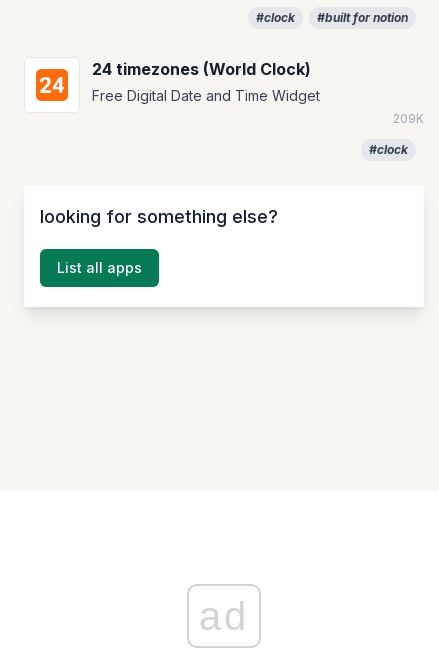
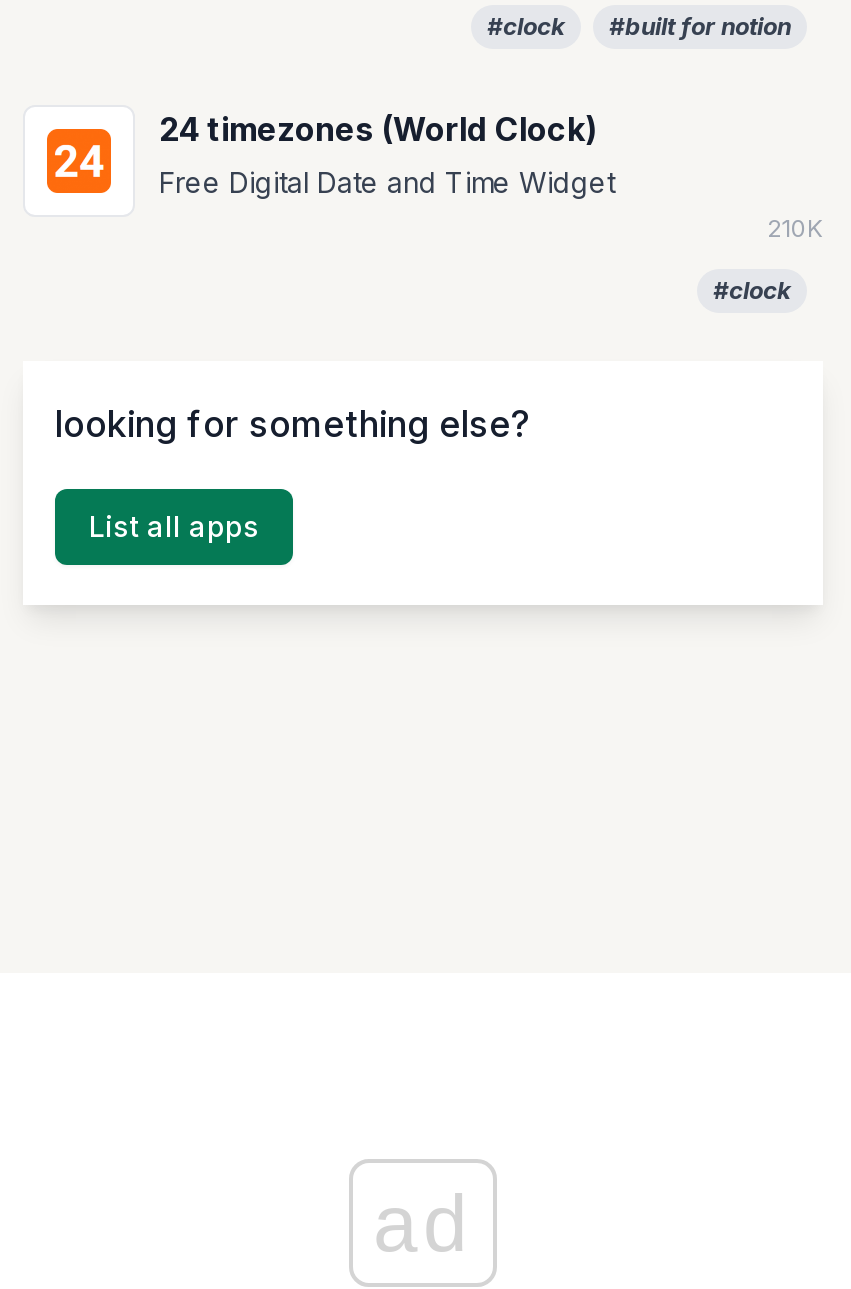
- 209K
+ 210K
